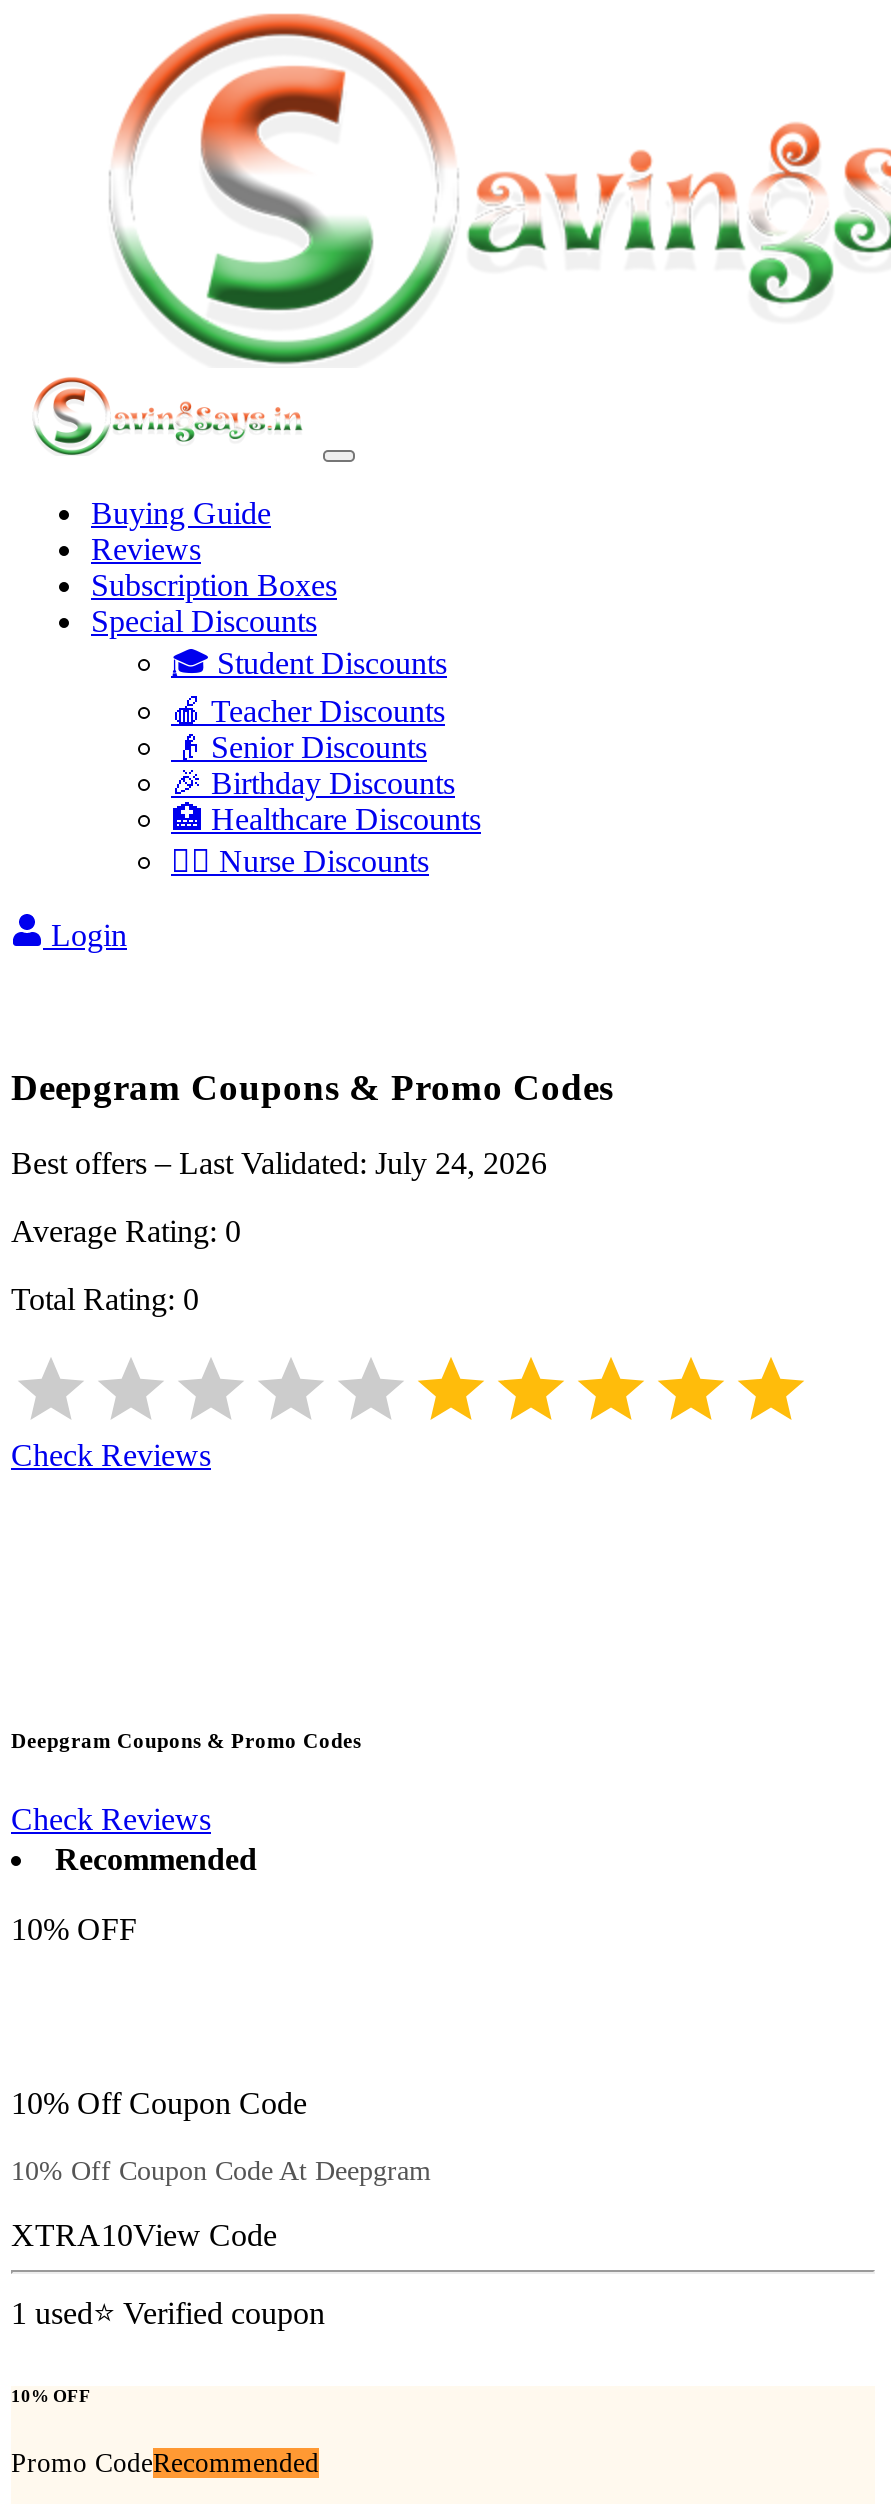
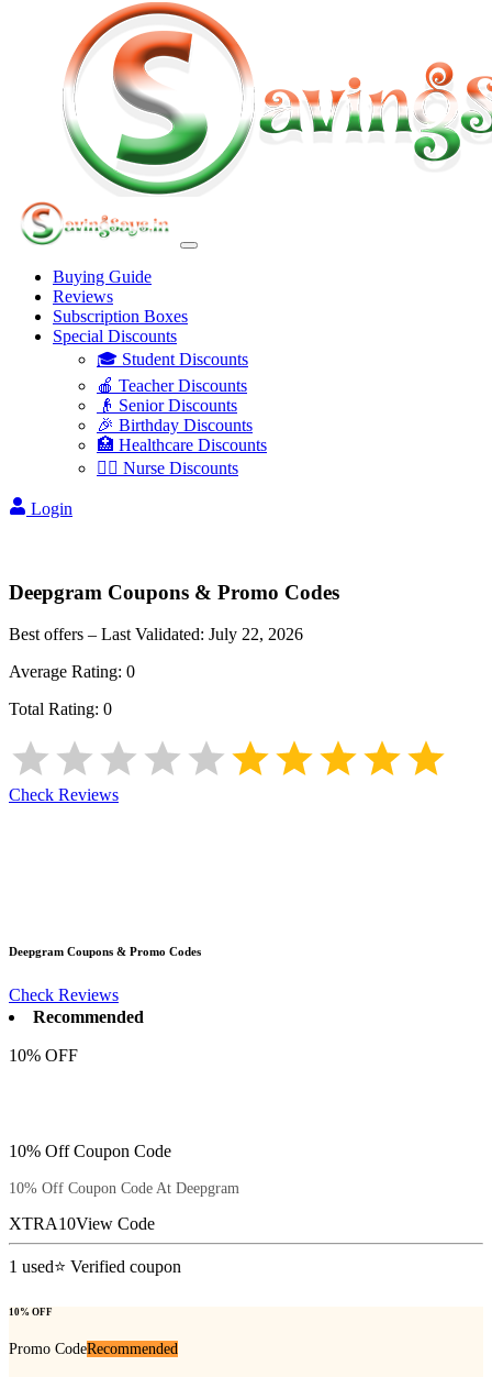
- Best offers – Last Validated: July 24, 2026
+ Best offers – Last Validated: July 22, 2026
